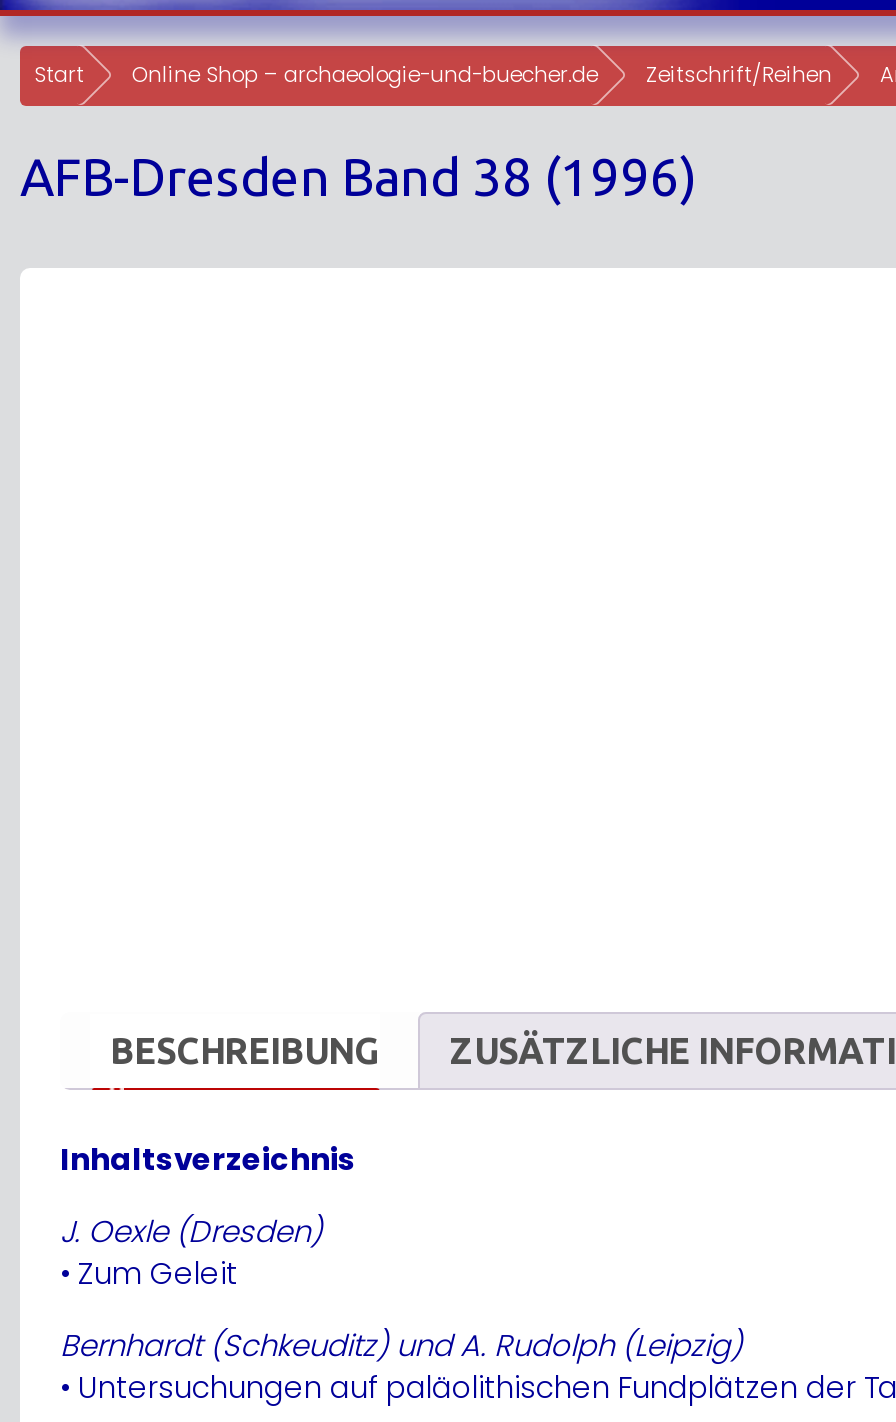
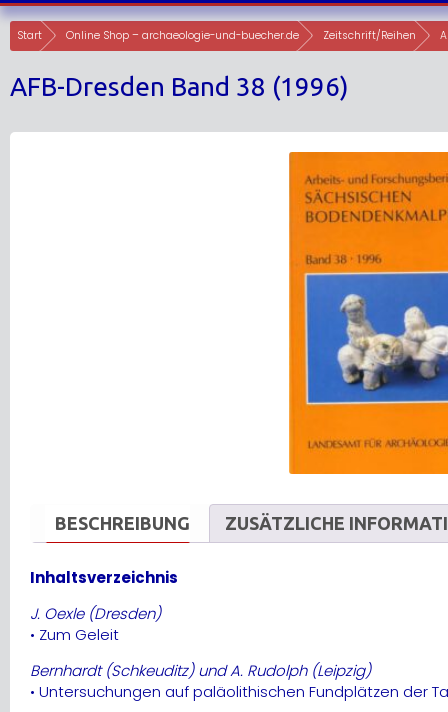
+ [image]
